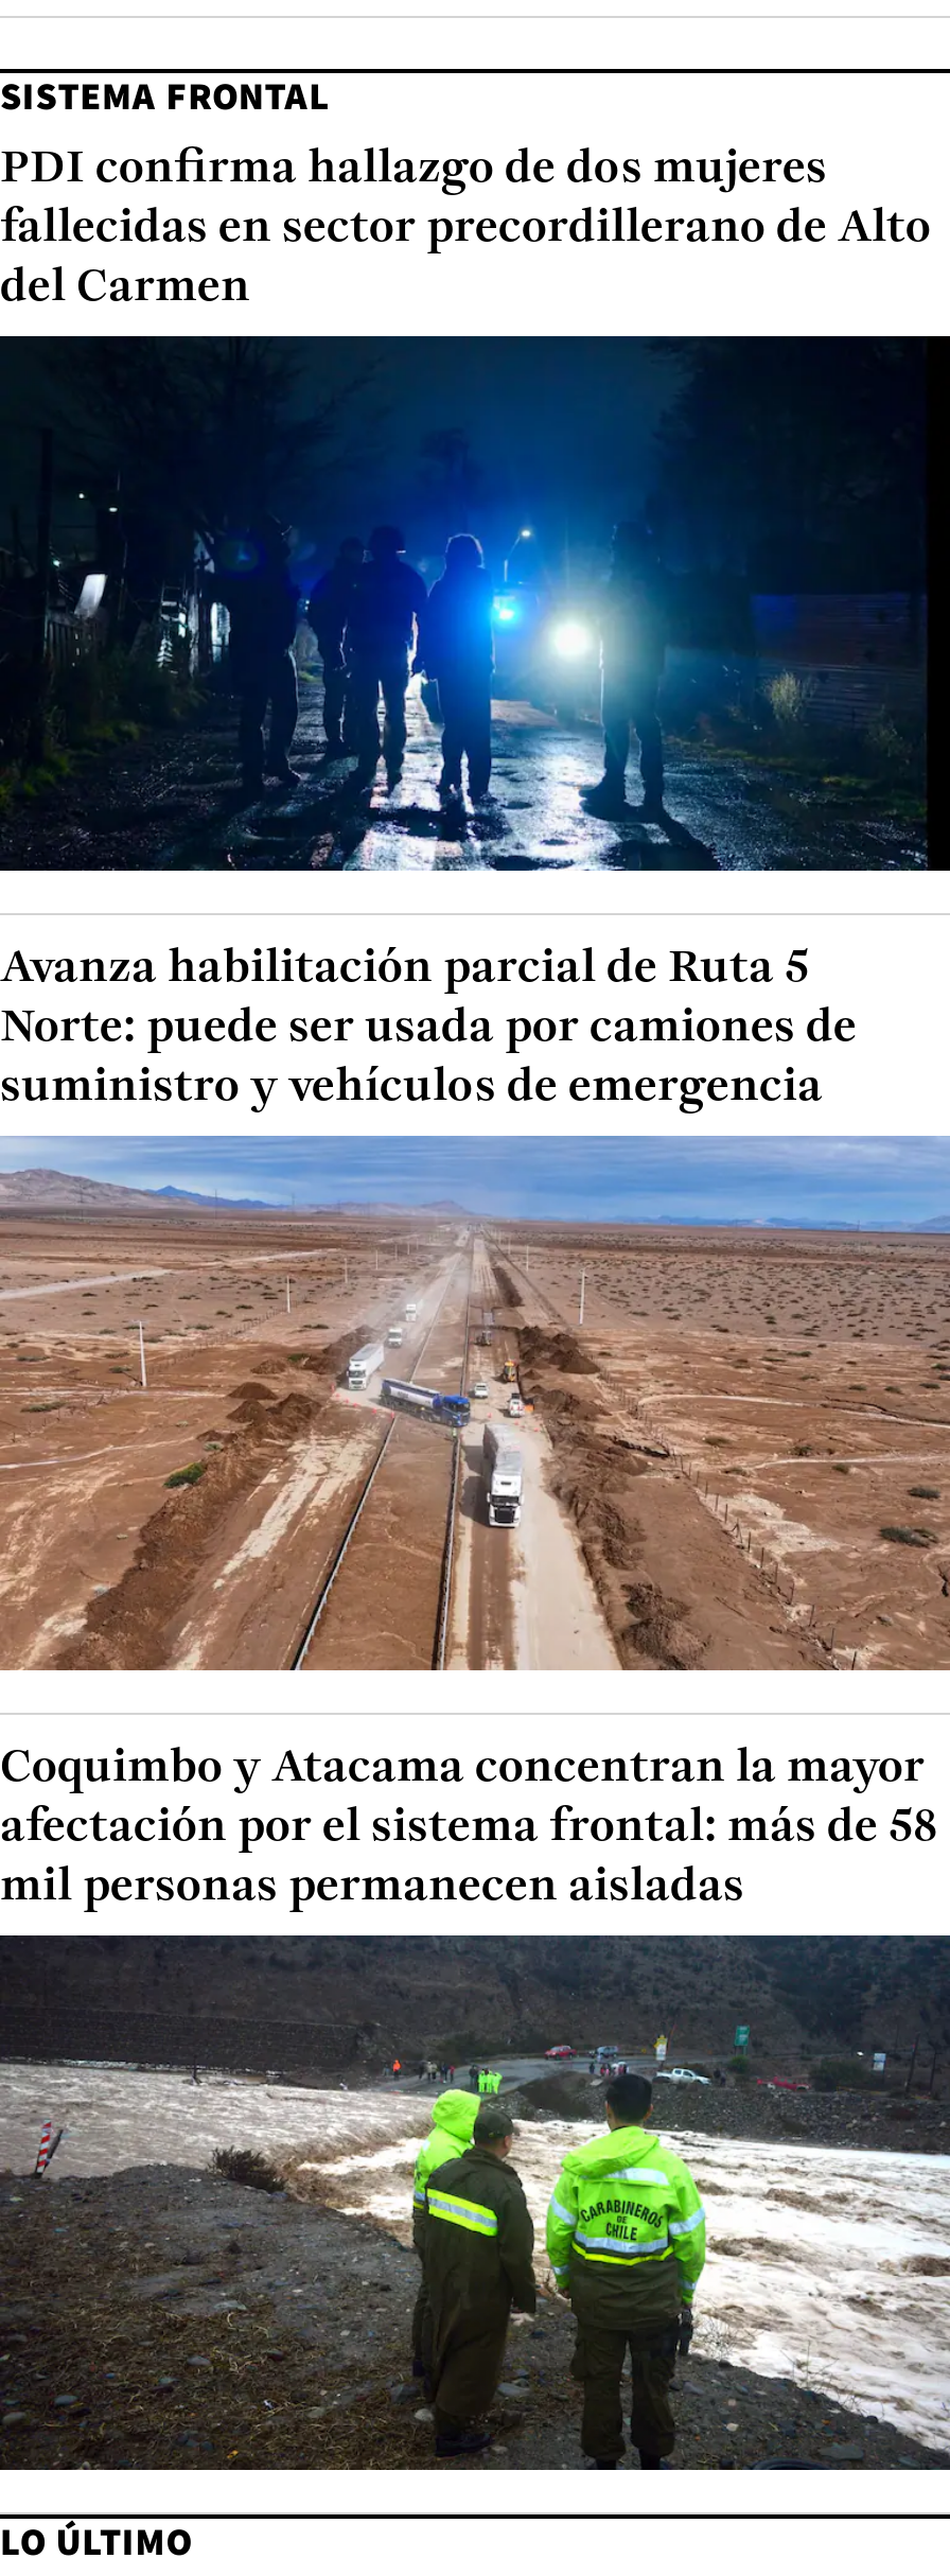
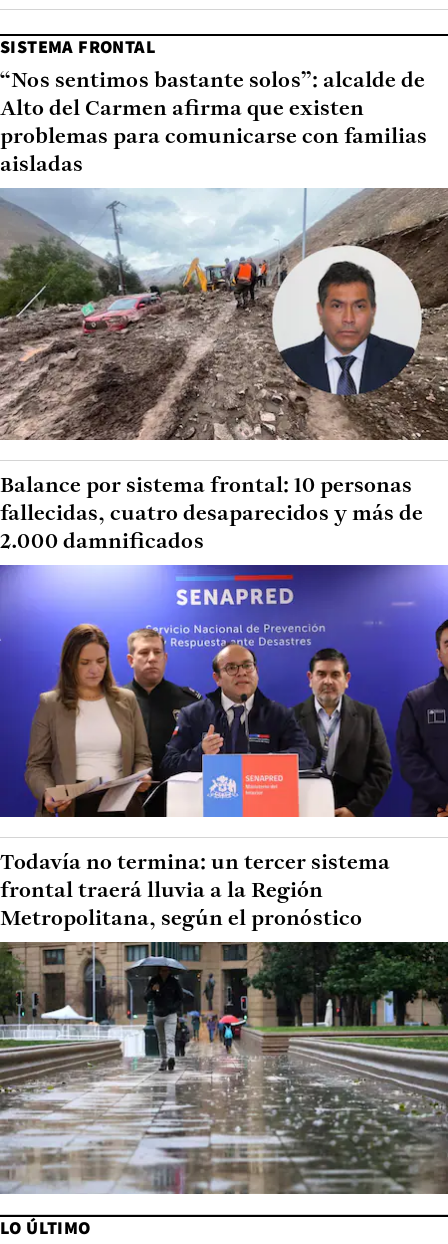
- PDI confirma hallazgo de dos mujeres
- fallecidas en sector precordillerano de Alto
- del Carmen
+ “Nos sentimos bastante solos”: alcalde de
+ Alto del Carmen afirma que existen
+ problemas para comunicarse con familias
+ aisladas

- [image]
- Avanza habilitación parcial de Ruta 5
- Norte: puede ser usada por camiones de
- suministro y vehículos de emergencia
+ [image]
+ Balance por sistema frontal: 10 personas
+ fallecidas, cuatro desaparecidos y más de
+ 2.000 damnificados

- [image]
- Coquimbo y Atacama concentran la mayor
- afectación por el sistema frontal: más de 58
- mil personas permanecen aisladas
+ [image]
+ Todavía no termina: un tercer sistema
+ frontal traerá lluvia a la Región
+ Metropolitana, según el pronóstico

- [image]
+ [image]
